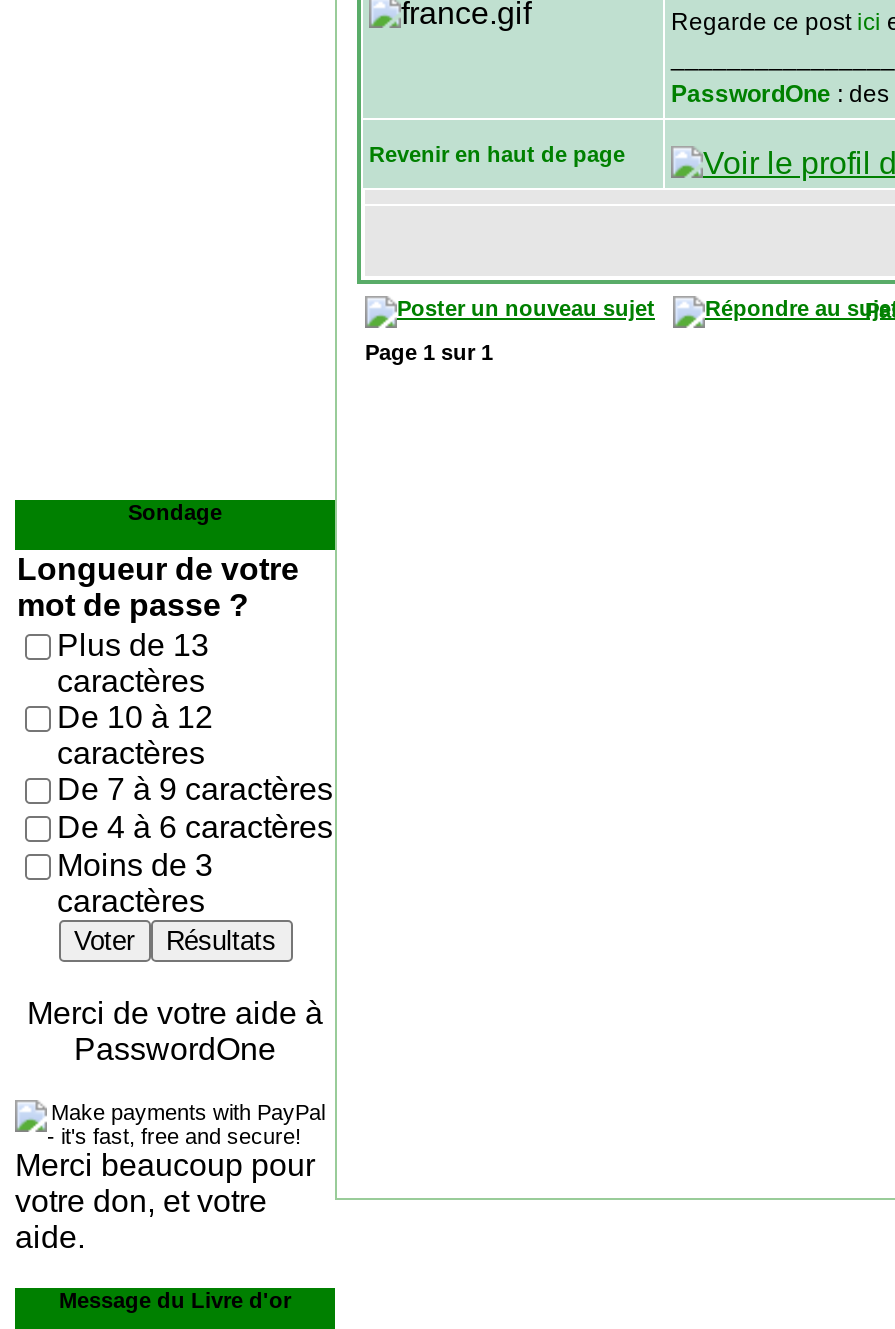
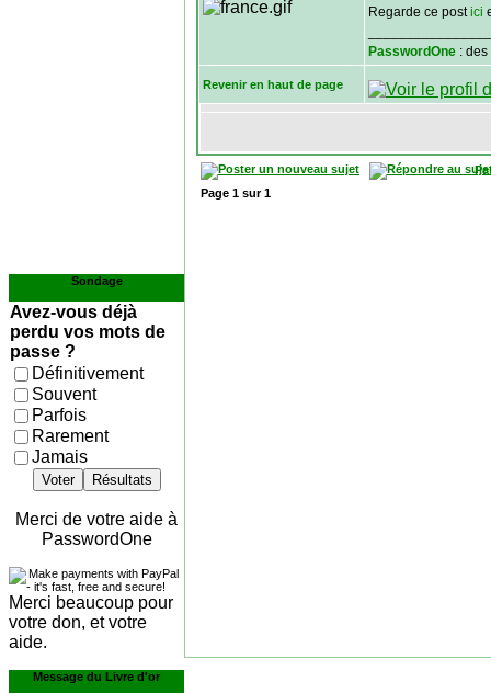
- Longueur de votre
- mot de passe ?
- Plus de 13
- caractères
- De 10 à 12
- caractères
- De 7 à 9 caractères
- De 4 à 6 caractères
- Moins de 3
- caractères
+ Avez-vous déjà
+ perdu vos mots de
+ passe ?
+ Définitivement
+ Souvent
+ Parfois
+ Rarement
+ Jamais
